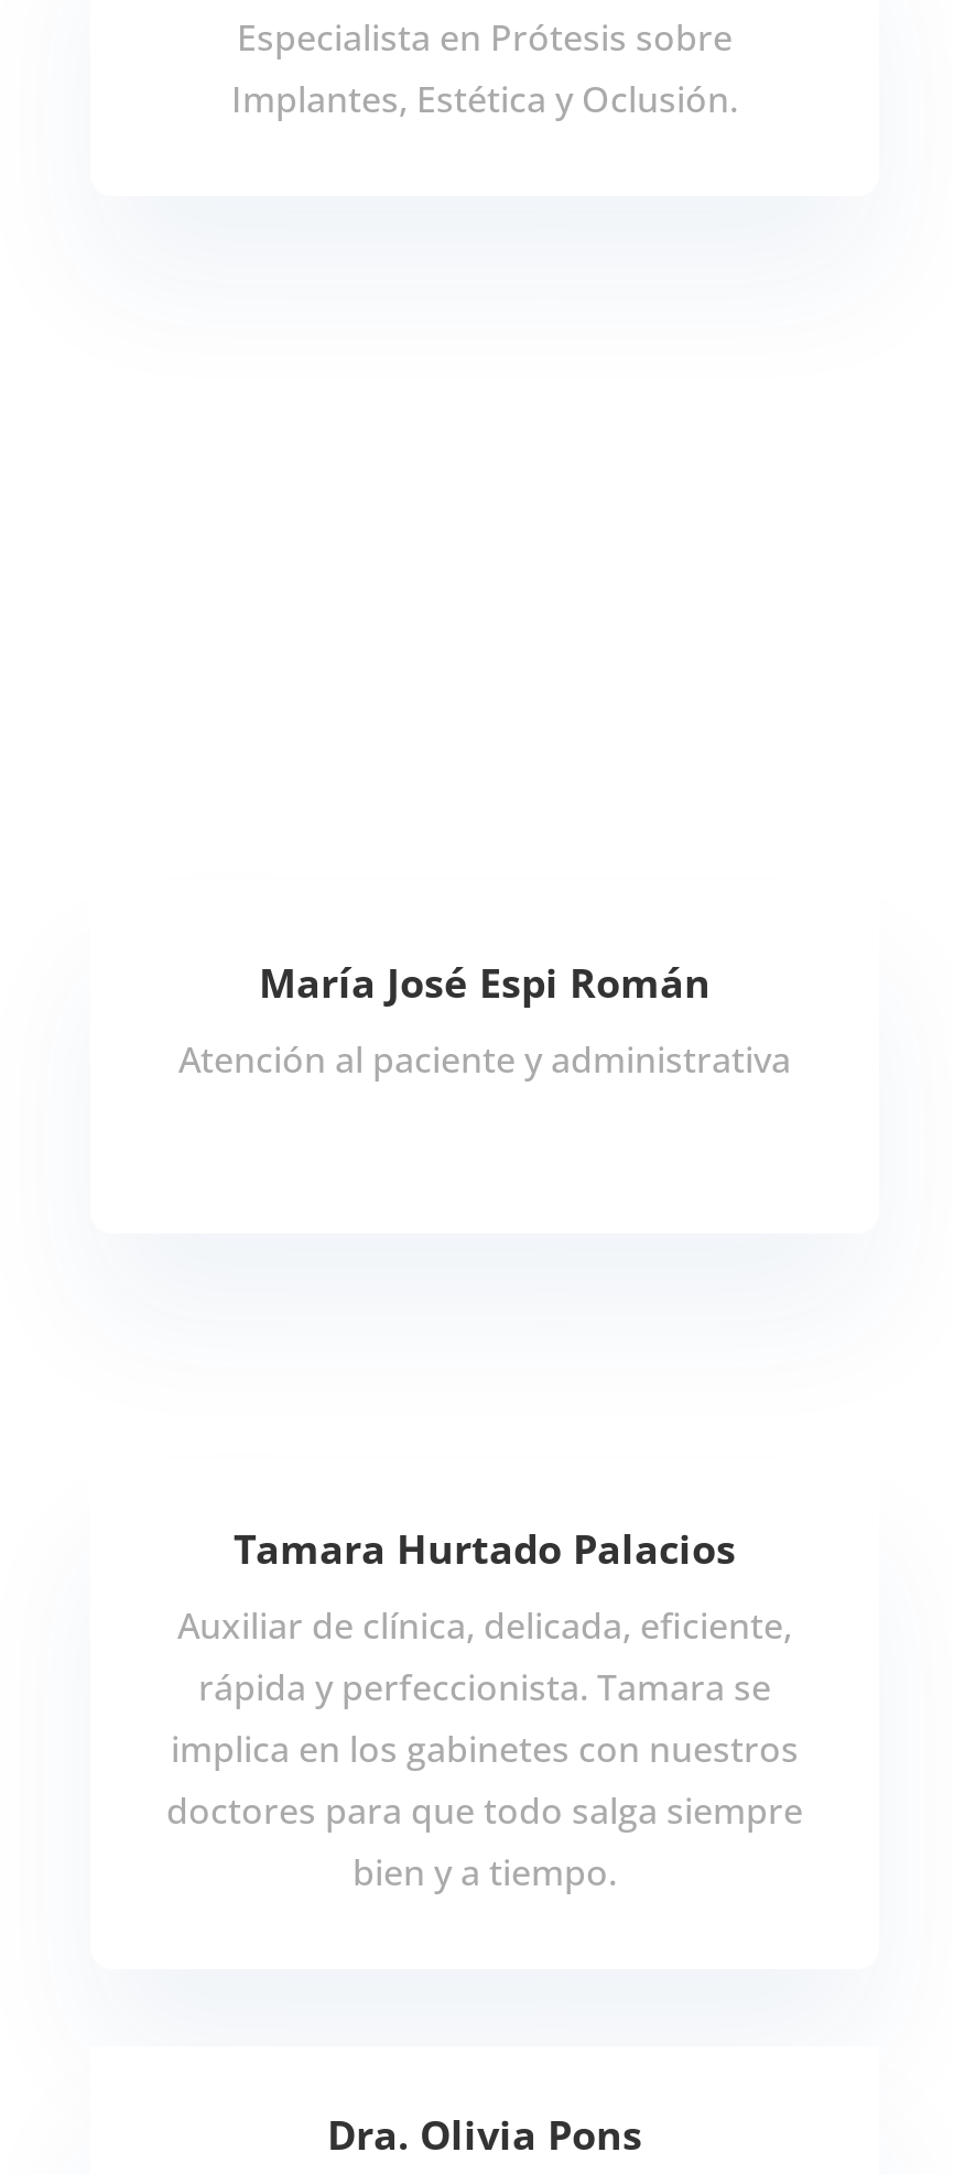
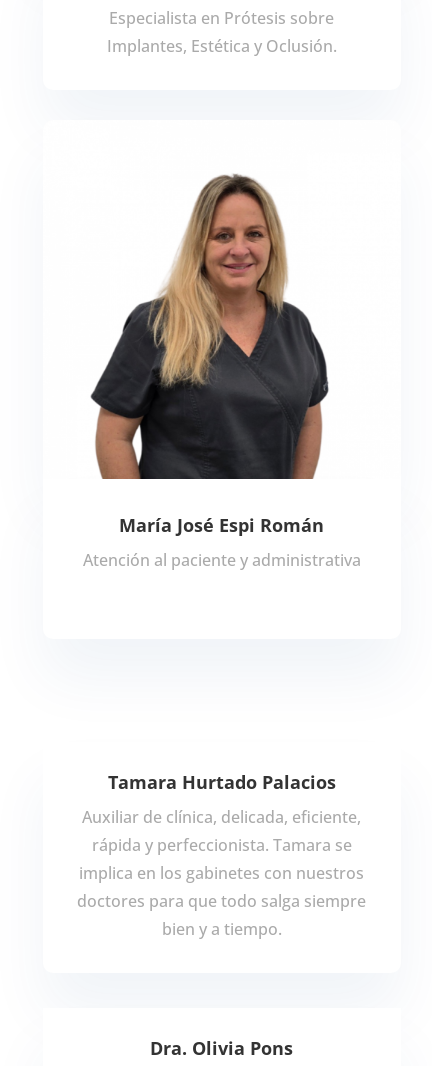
+ [image]
